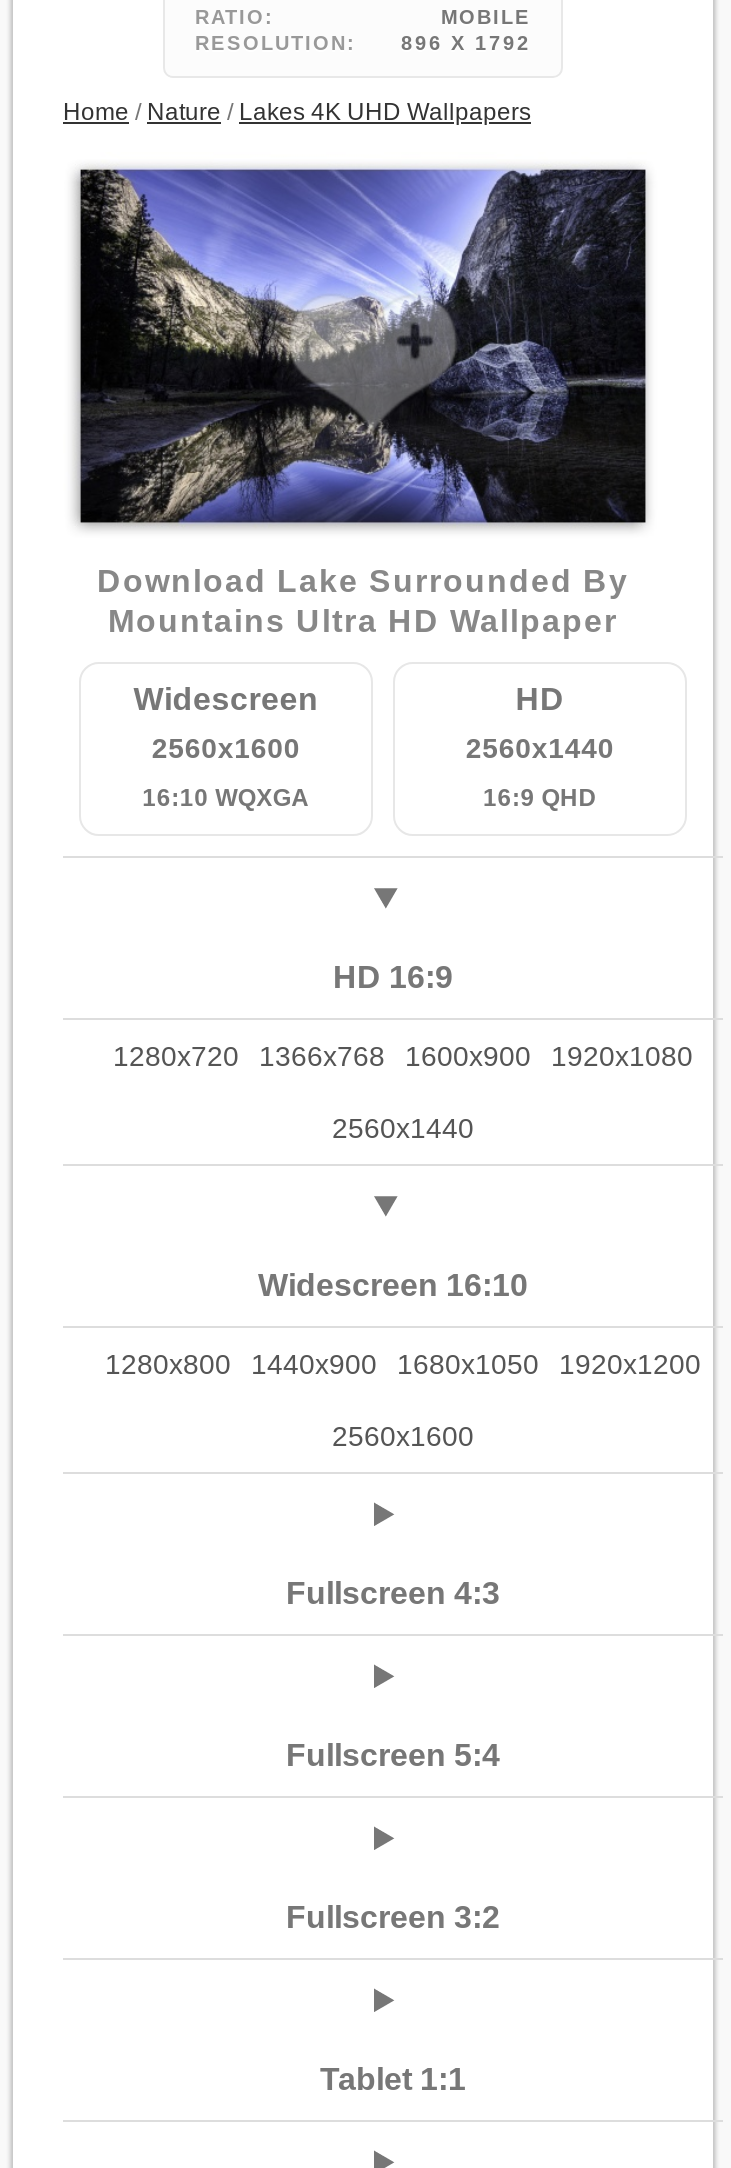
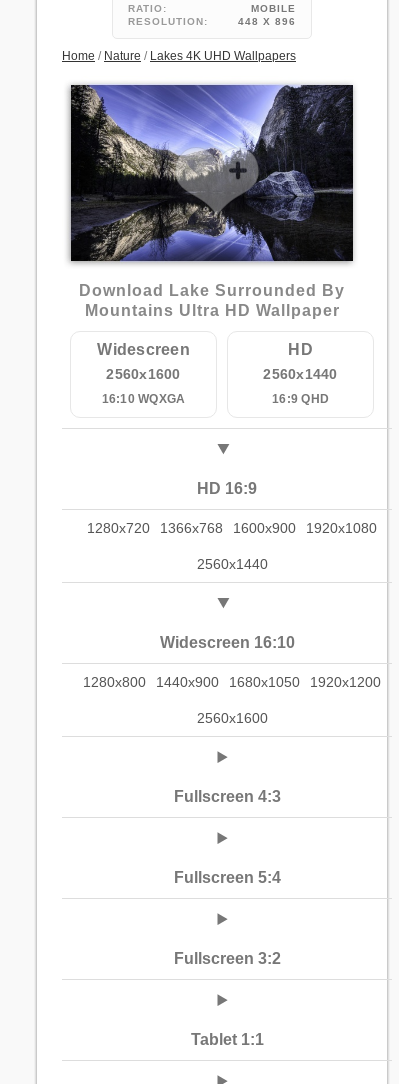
- 896 X 1792
+ 448 X 896
